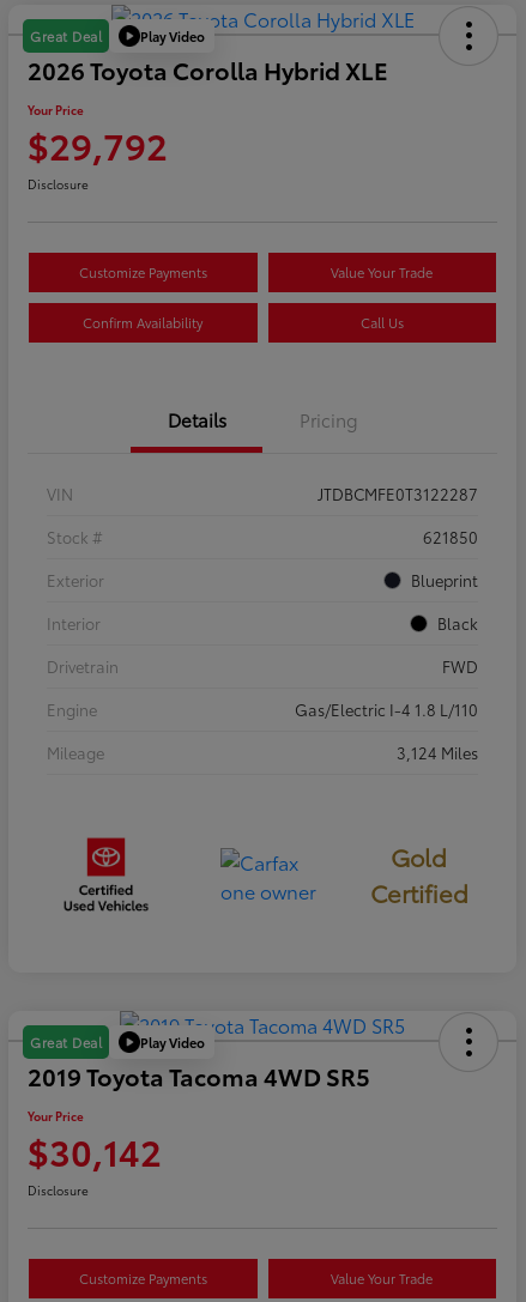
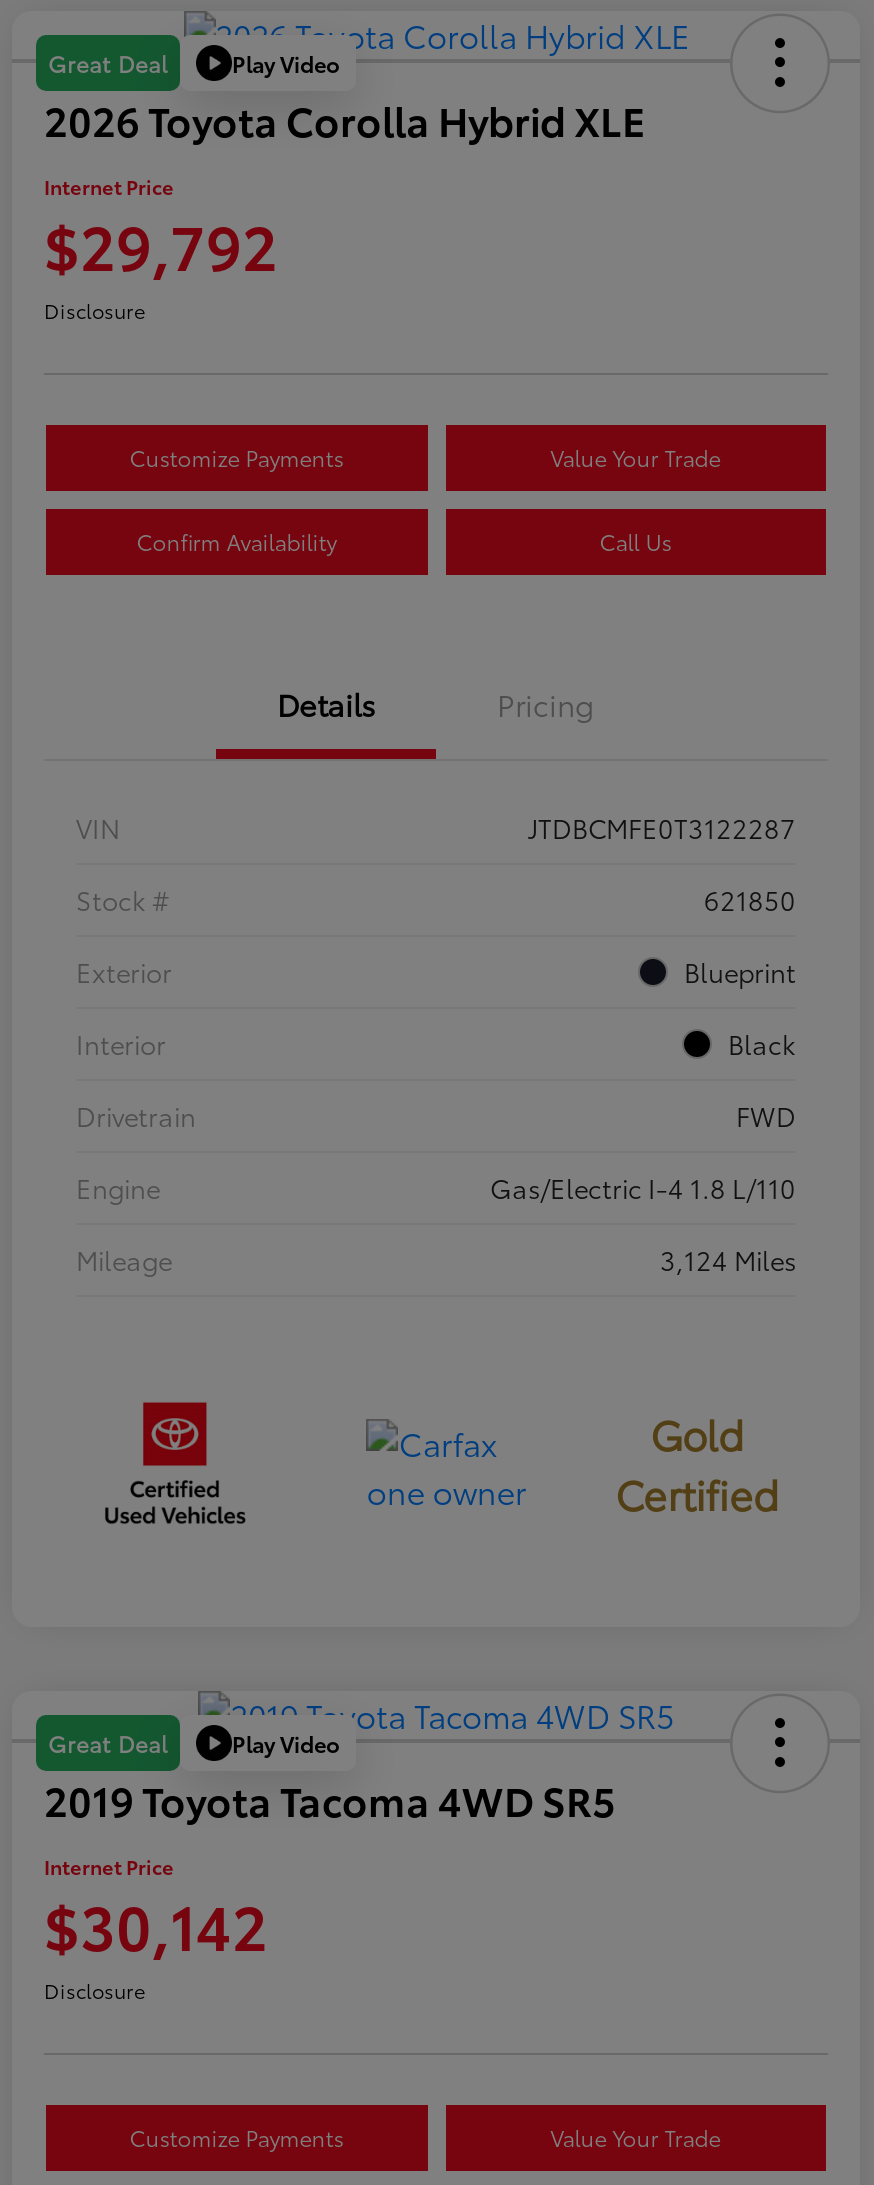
- Your Price
+ Internet Price

- Your Price
+ Internet Price
